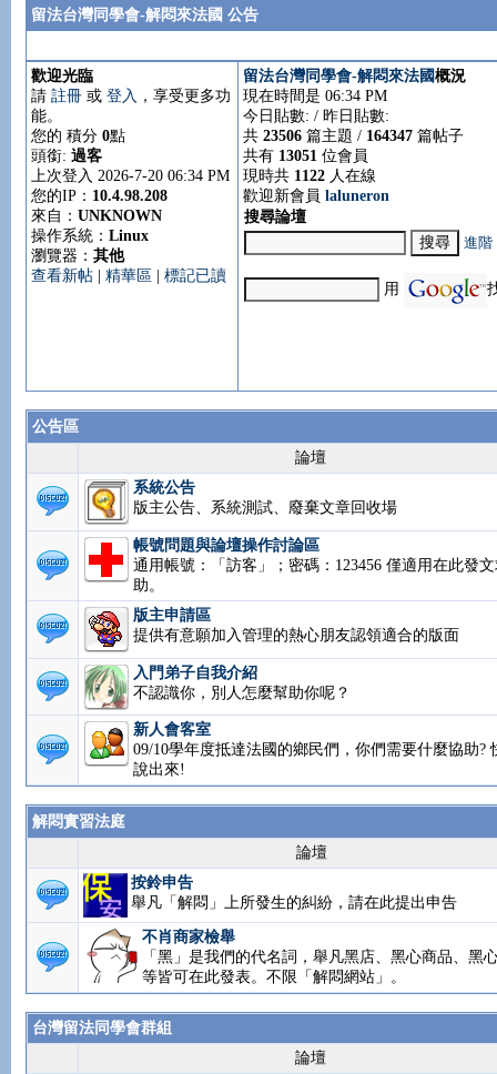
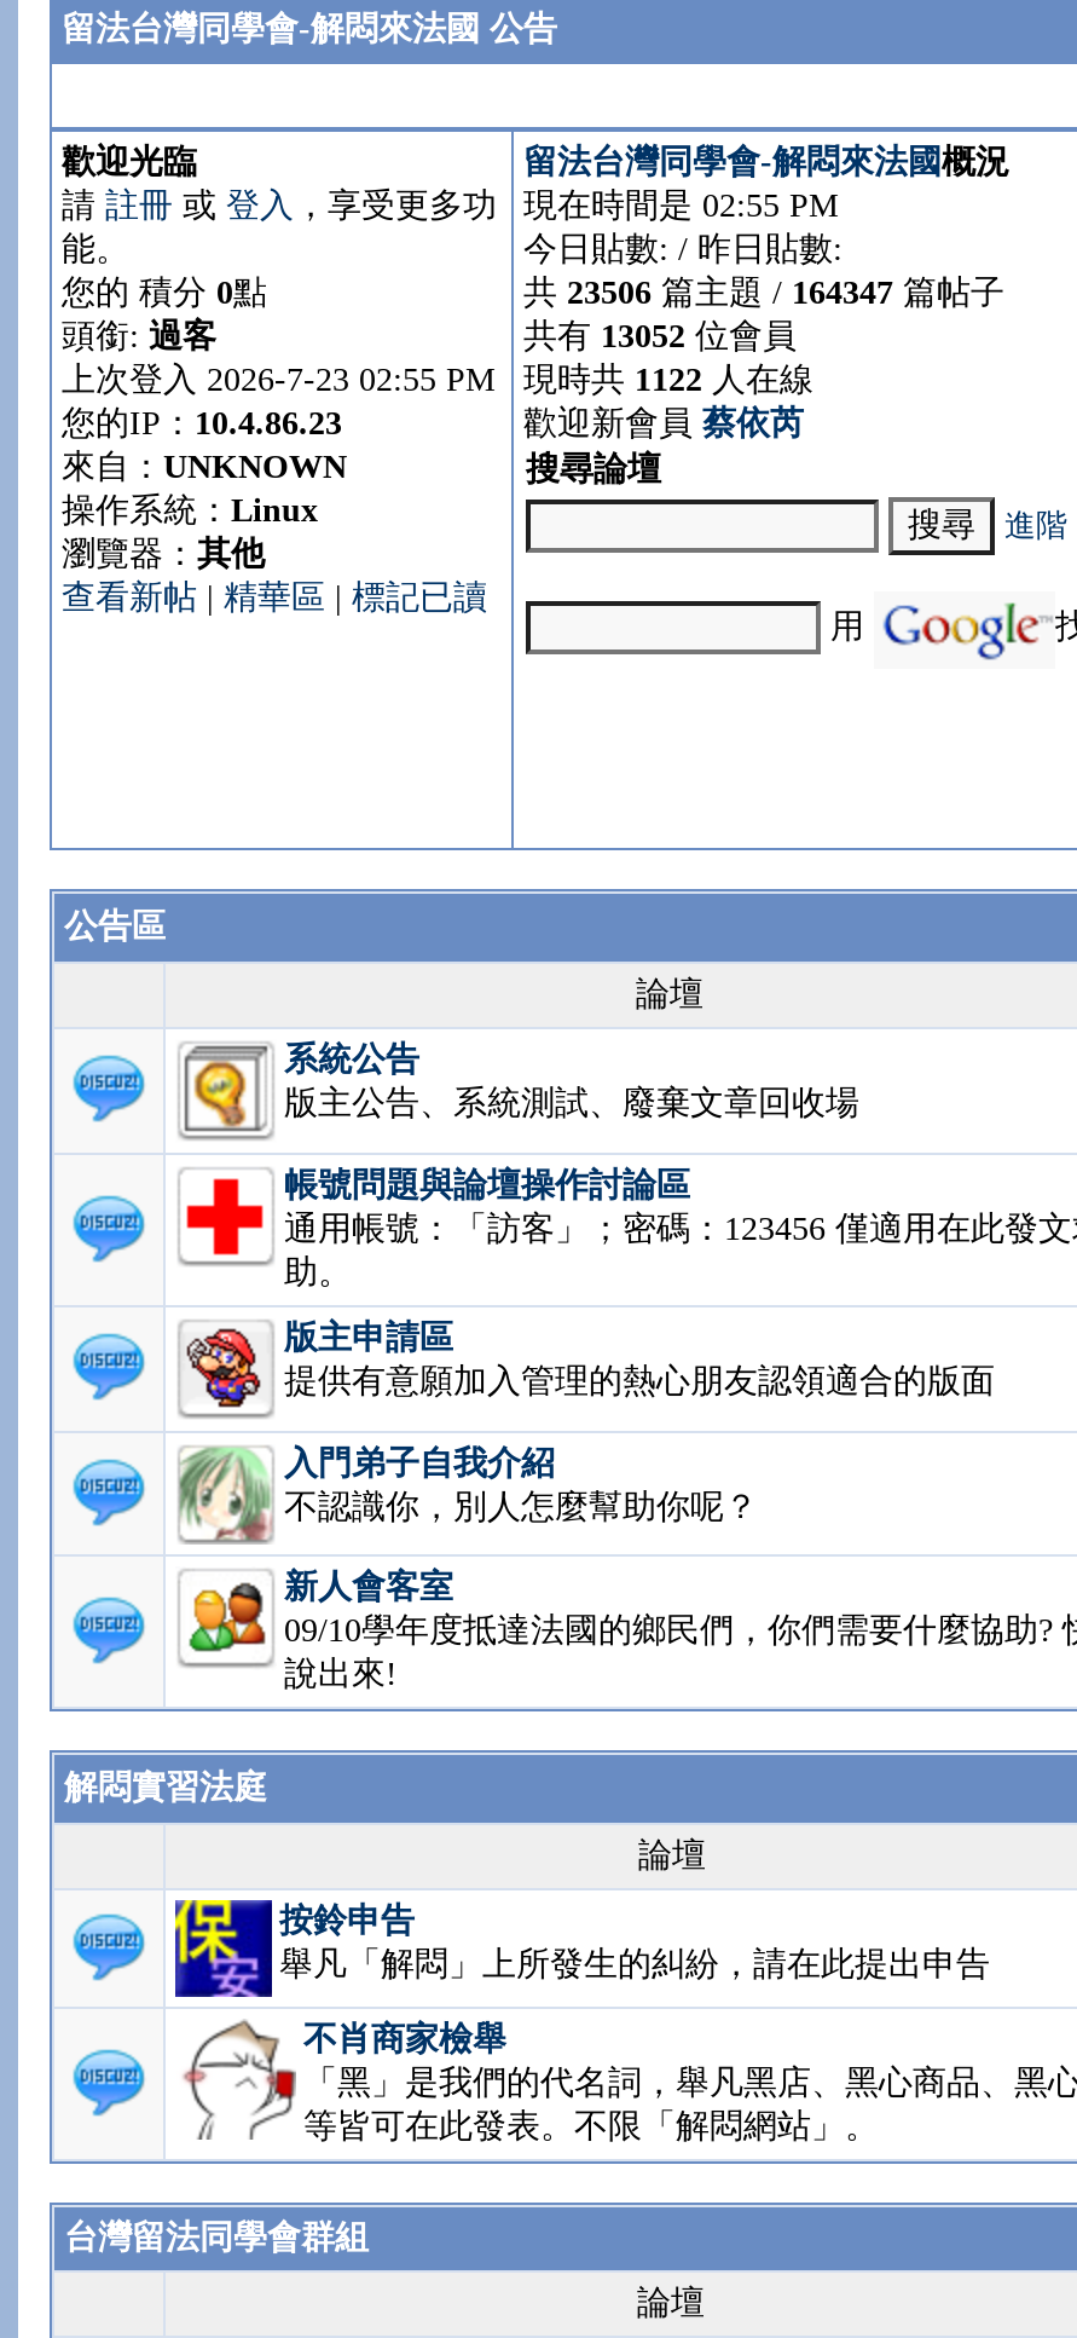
- 現在時間是 06:34 PM
+ 現在時間是 02:55 PM

- 共有13051位會員
+ 共有13052位會員

- 上次登入 2026-7-20 06:34 PM 現時共1122人在線
+ 上次登入 2026-7-23 02:55 PM 現時共1122人在線

- 您的IP：10.4.98.208
+ 您的IP：10.4.86.23

- 歡迎新會員laluneron
+ 歡迎新會員蔡依芮
